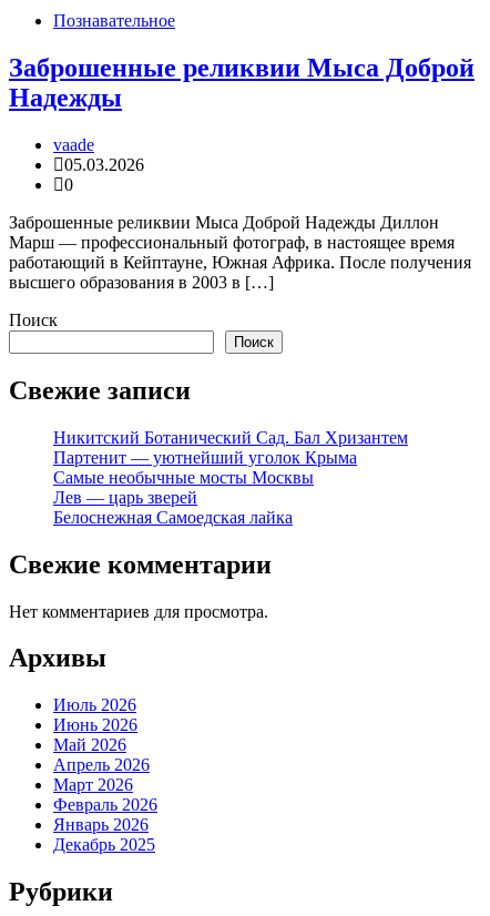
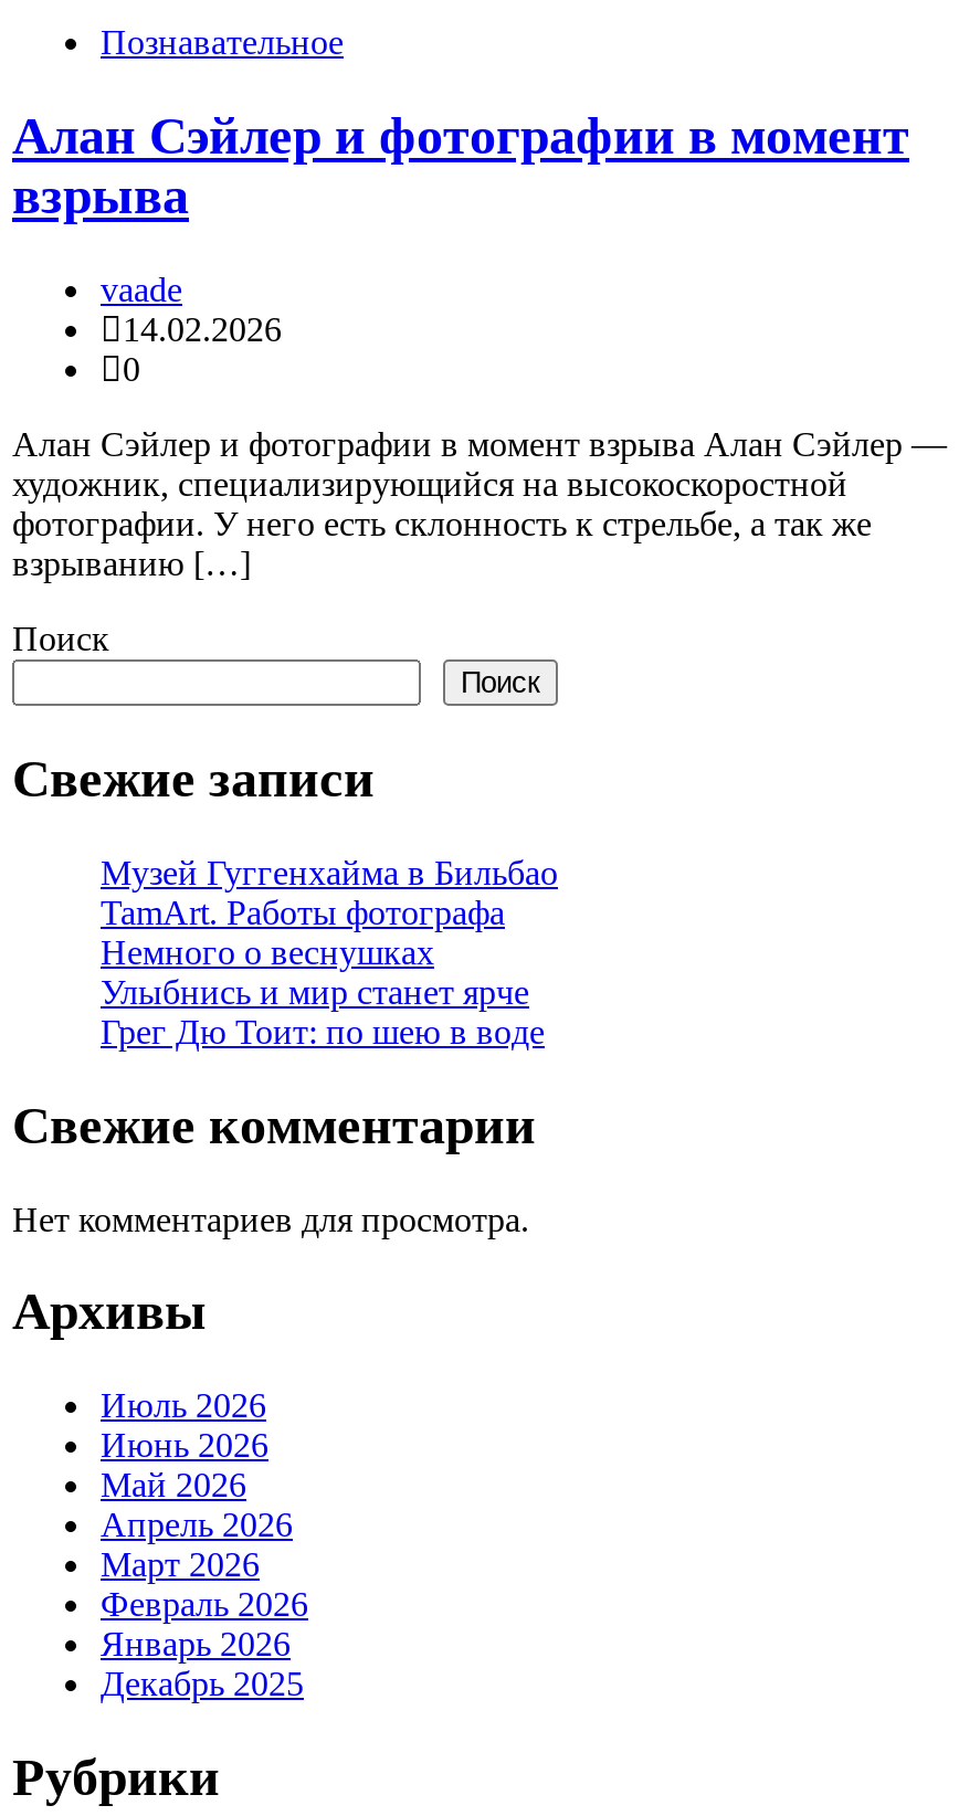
- Заброшенные реликвии Мыса Доброй
- Надежды
+ Алан Сэйлер и фотографии в момент
+ взрыва

- 05.03.2026
+ 14.02.2026

- Заброшенные реликвии Мыса Доброй Надежды Диллон
- Марш — профессиональный фотограф, в настоящее время
- работающий в Кейптауне, Южная Африка. После получения
- высшего образования в 2003 в […]
+ Алан Сэйлер и фотографии в момент взрыва Алан Сэйлер —
+ художник, специализирующийся на высокоскоростной
+ фотографии. У него есть склонность к стрельбе, а так же
+ взрыванию […]

- Никитский Ботанический Сад. Бал Хризантем
- Партенит — уютнейший уголок Крыма
- Самые необычные мосты Москвы
- Лев — царь зверей
- Белоснежная Самоедская лайка
+ Музей Гуггенхайма в Бильбао
+ TamArt. Работы фотографа
+ Немного о веснушках
+ Улыбнись и мир станет ярче
+ Грег Дю Тоит: по шею в воде
